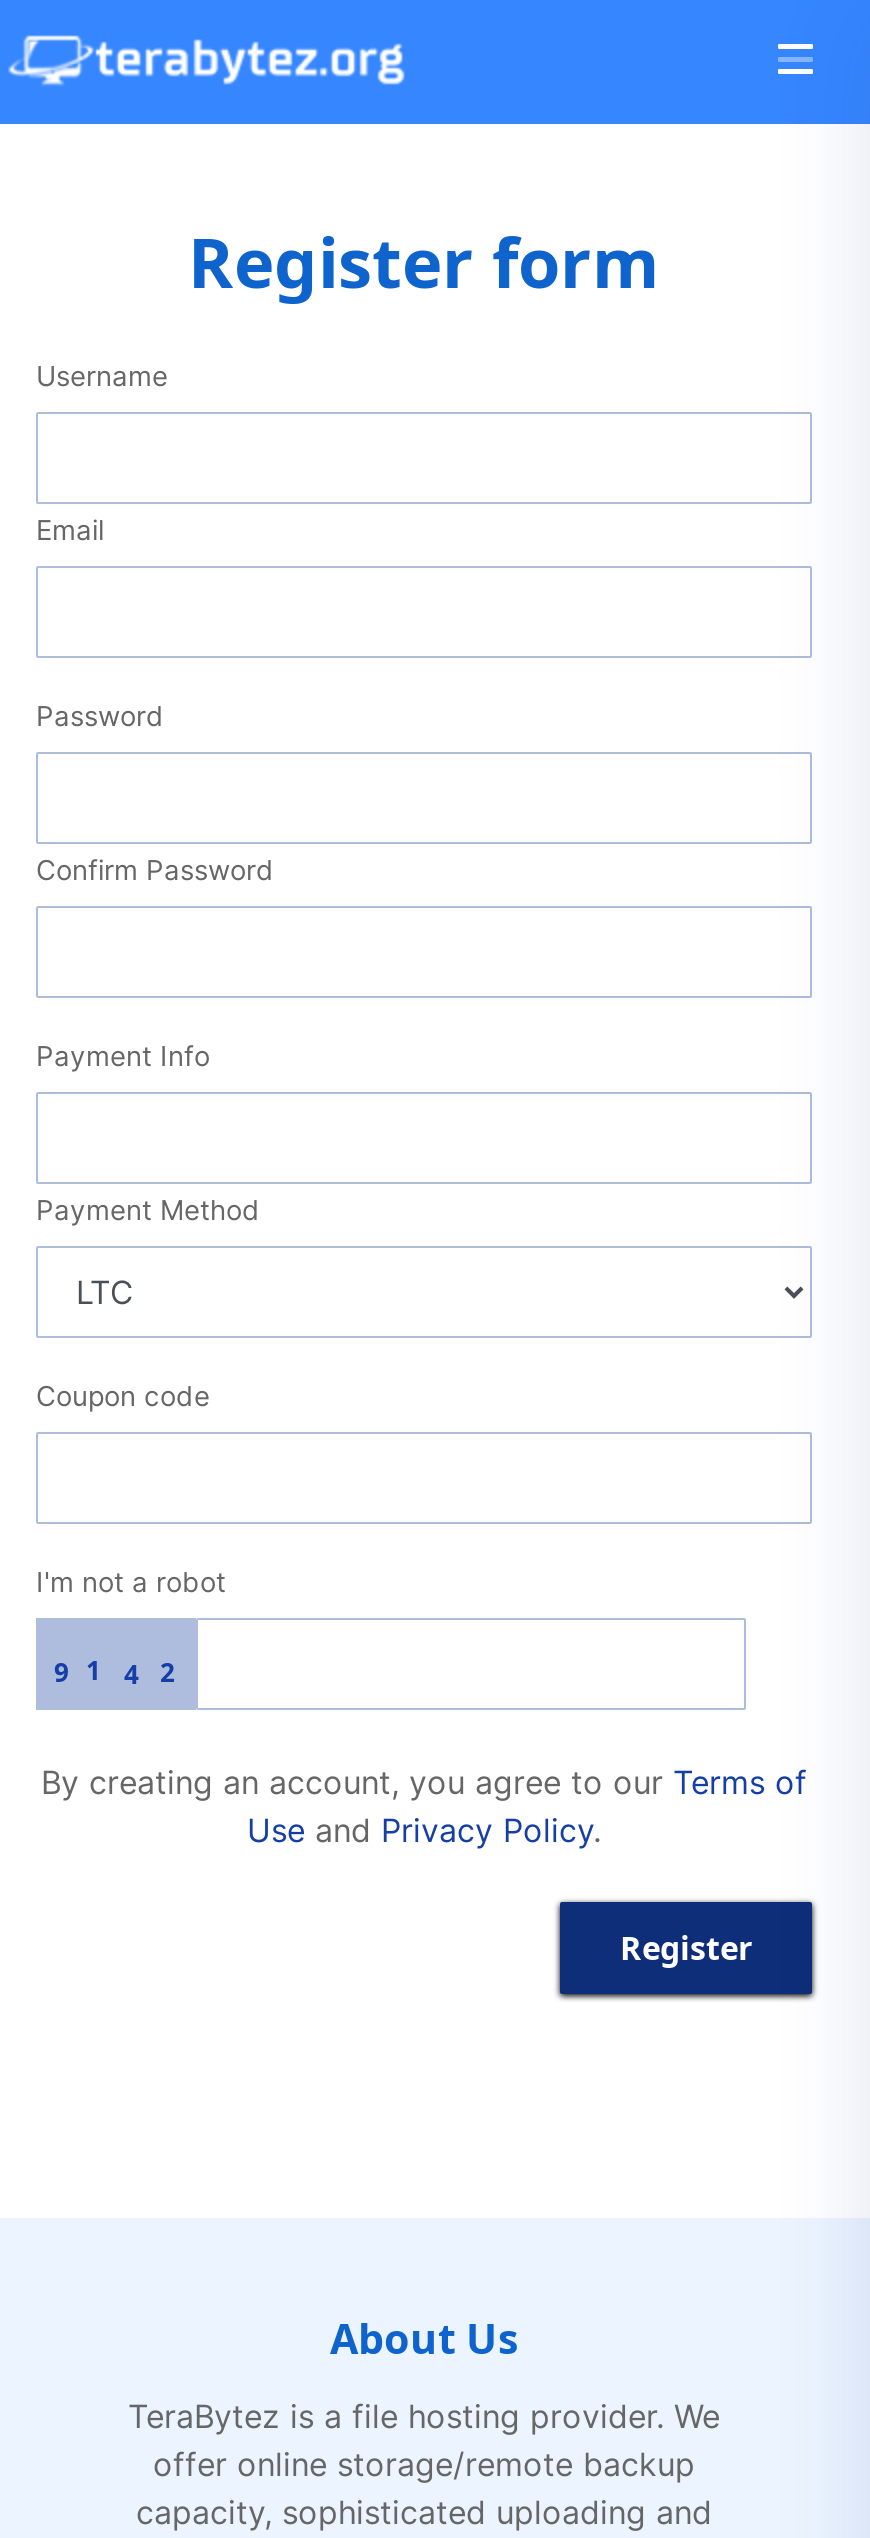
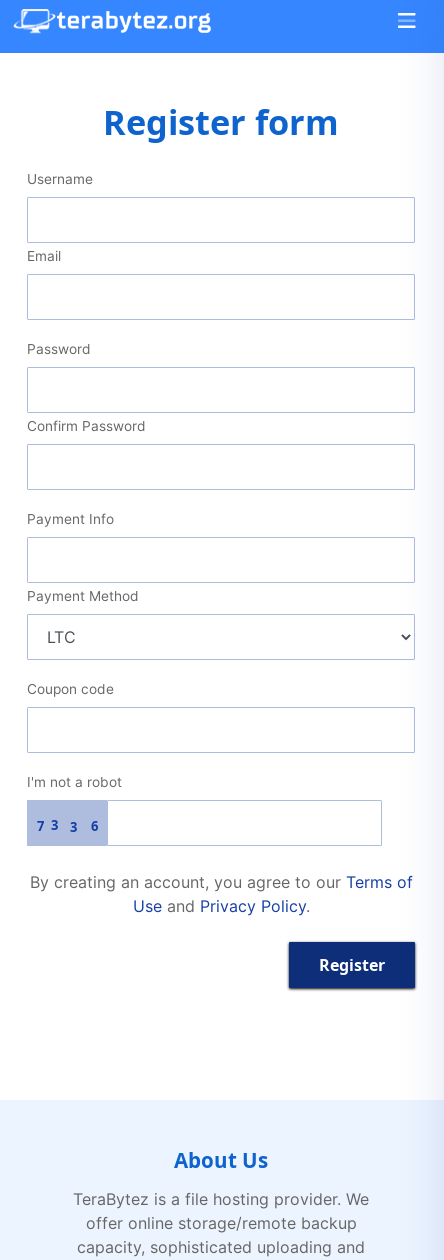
- 9
+ 7

- 1
+ 3

- 4
+ 6

- 2
+ 3
